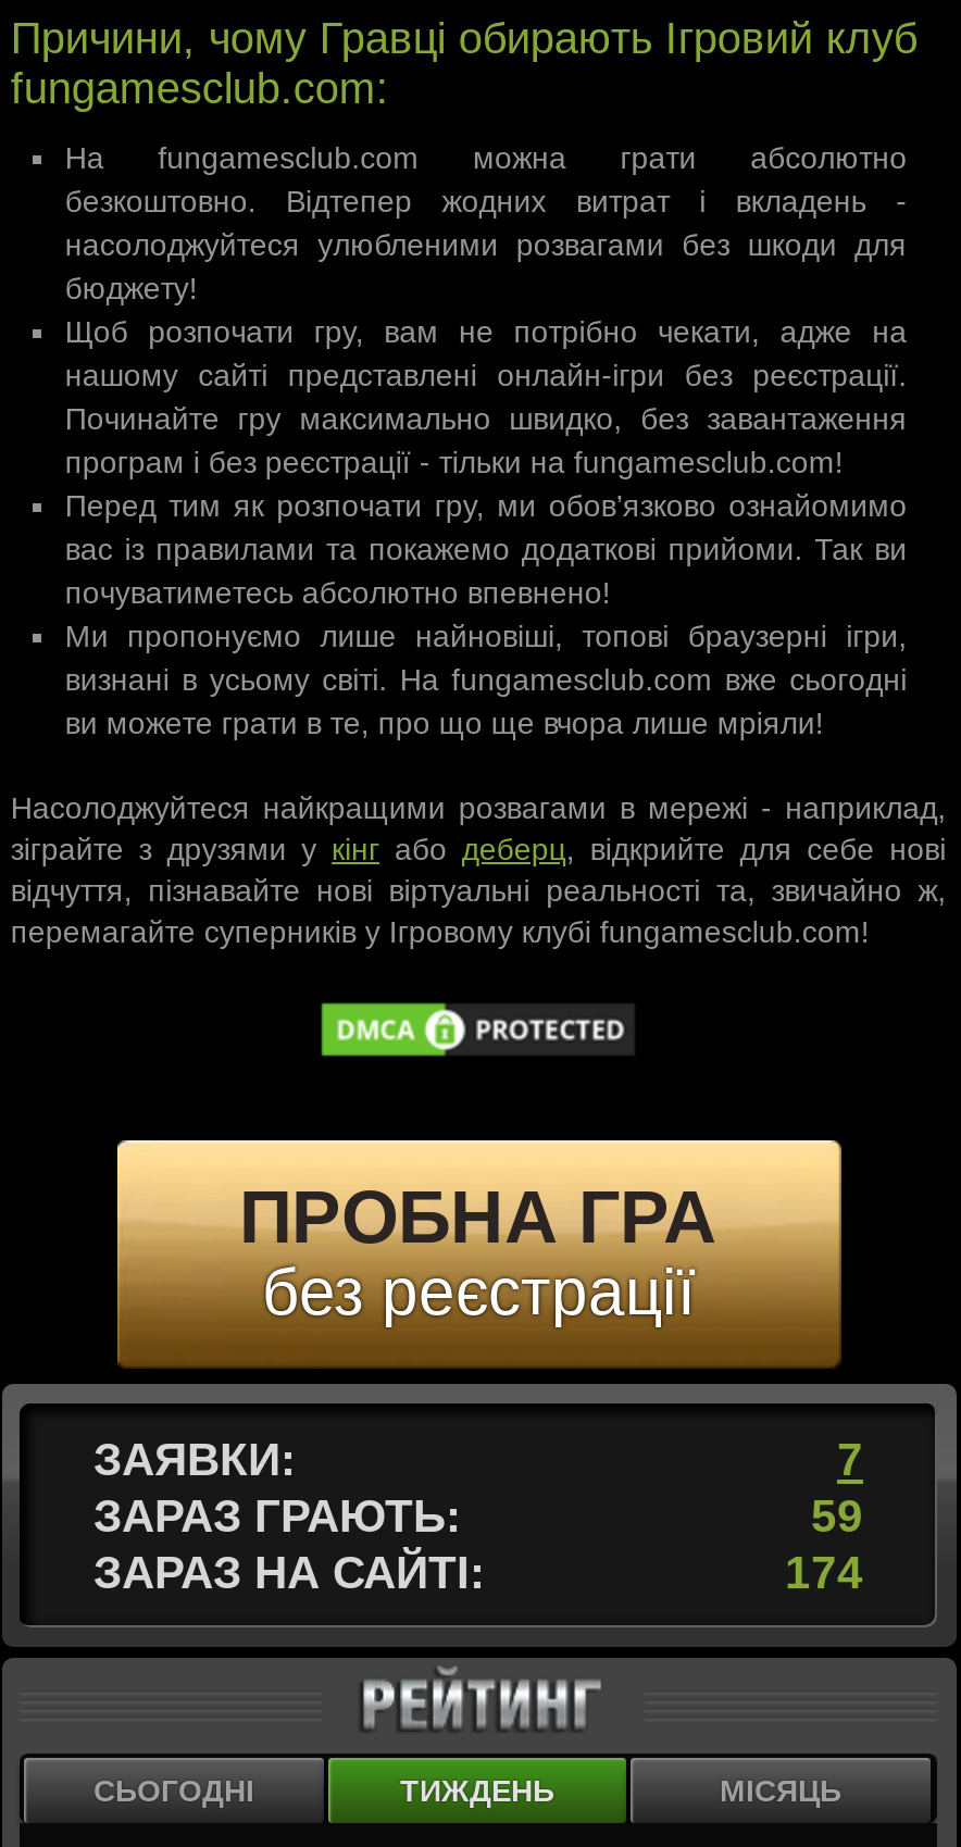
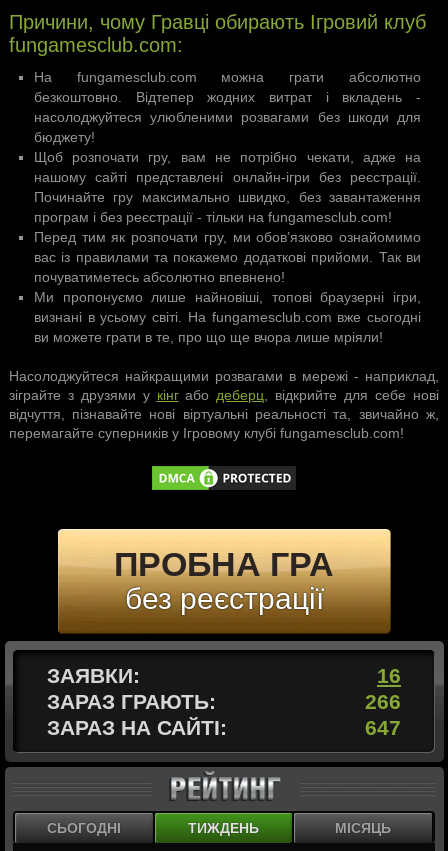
- 7
+ 16

- 59
+ 266

- 174
+ 647
